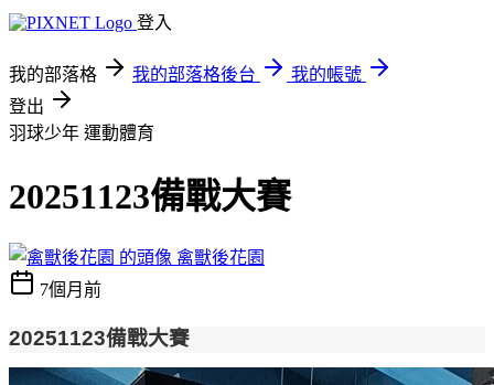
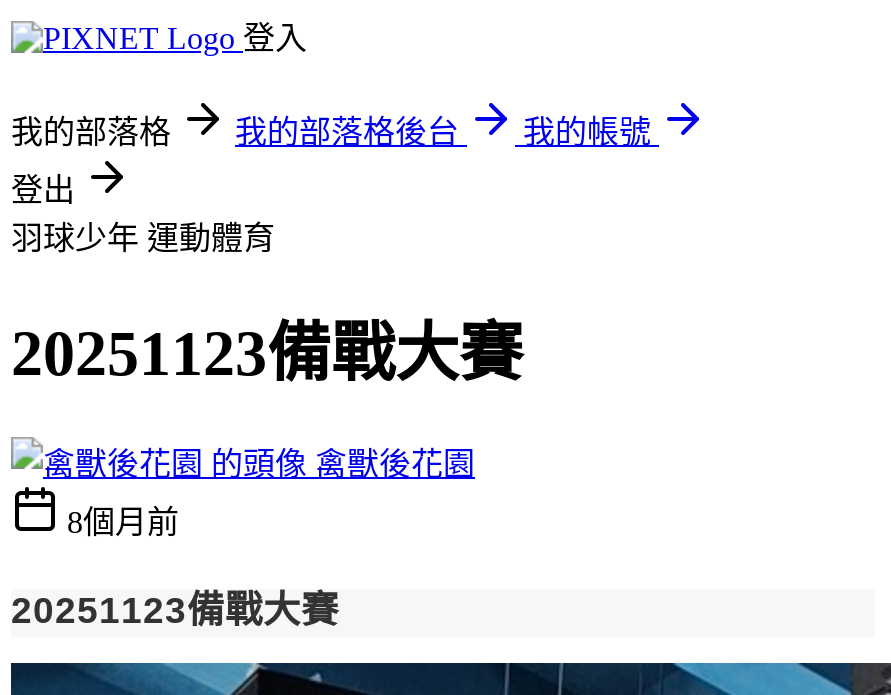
- 7個月前
+ 8個月前
